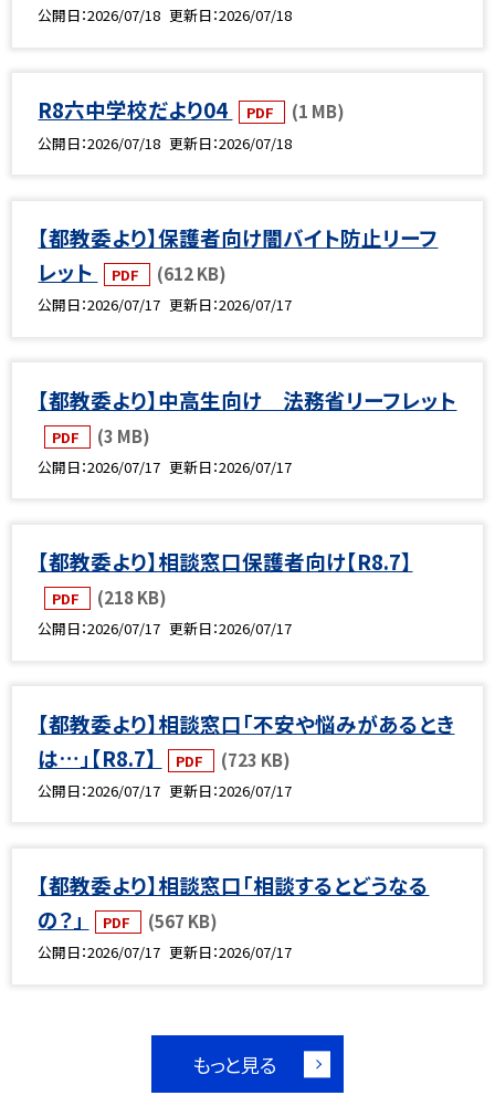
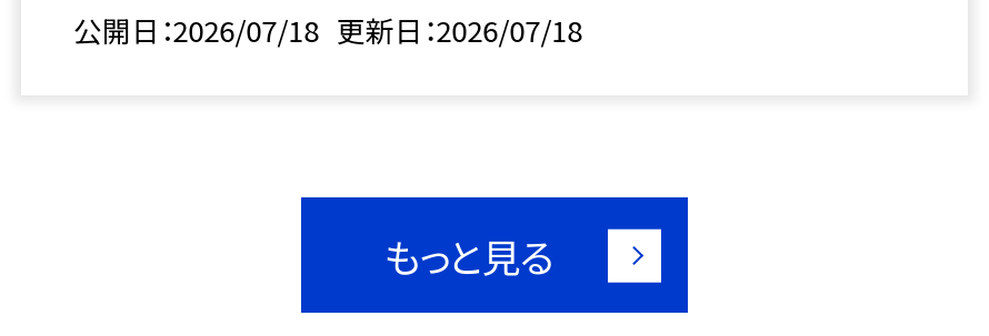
- R8六中学校だより04
- PDF
- (1 MB)
- 公開日 2026/07/18 更新日 2026/07/18
- 【都教委より】保護者向け闇バイト防止リーフ
- レット
- PDF
- (612 KB)
- 公開日 2026/07/17 更新日 2026/07/17
- 【都教委より】中高生向け 法務省リーフレット
- PDF
- (3 MB)
- 公開日 2026/07/17 更新日 2026/07/17
- 【都教委より】相談窓口保護者向け【R8.7】
- PDF
- (218 KB)
- 公開日 2026/07/17 更新日 2026/07/17
- 【都教委より】相談窓口「不安や悩みがあるとき
- は…」【R8.7】
- PDF
- (723 KB)
- 公開日 2026/07/17 更新日 2026/07/17
- 【都教委より】相談窓口「相談するとどうなる
- の？」
- PDF
- (567 KB)
- 公開日 2026/07/17 更新日 2026/07/17
